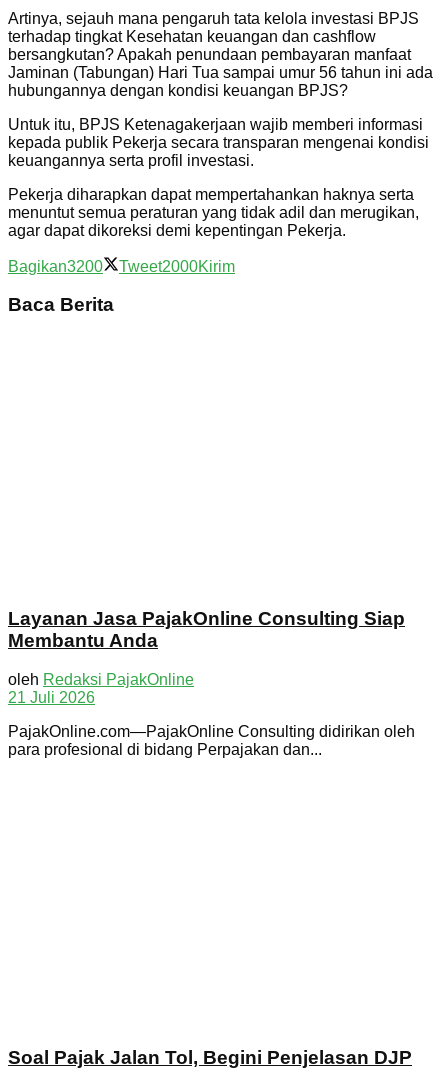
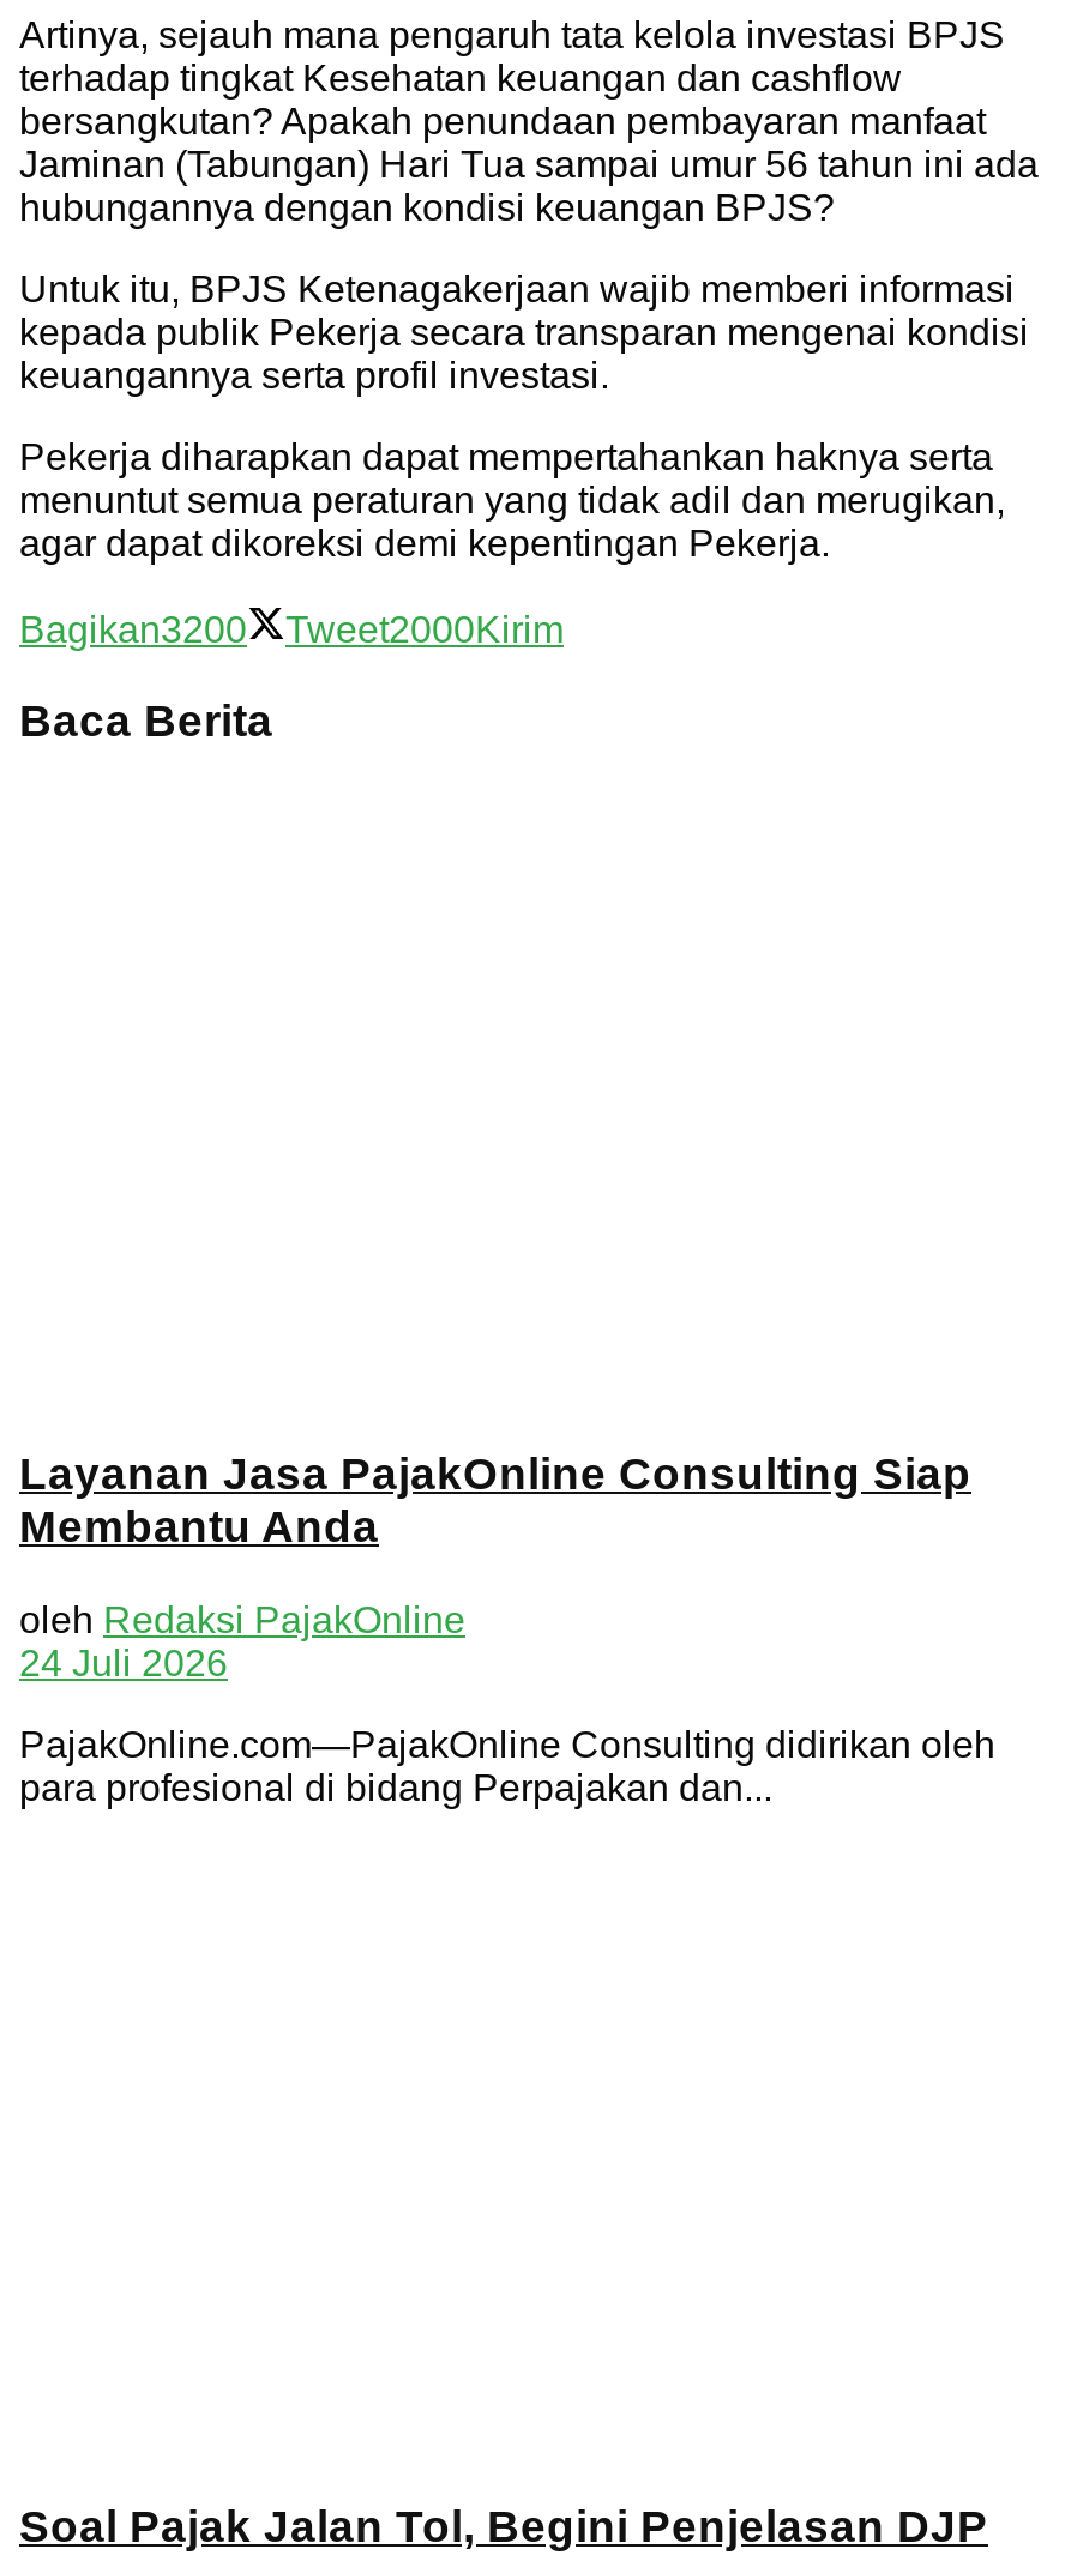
- 21 Juli 2026
+ 24 Juli 2026
